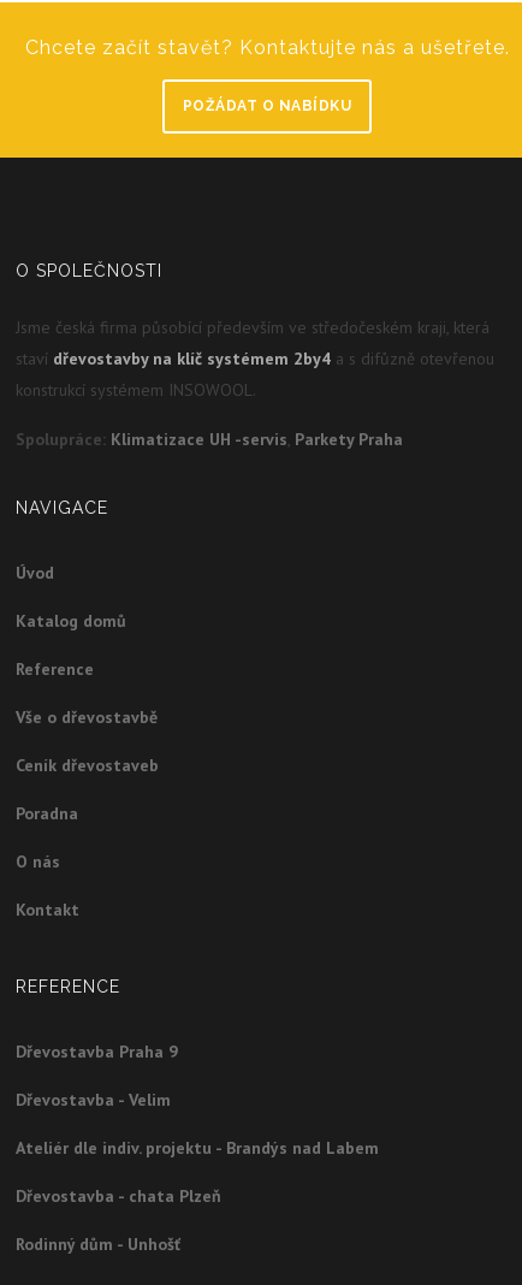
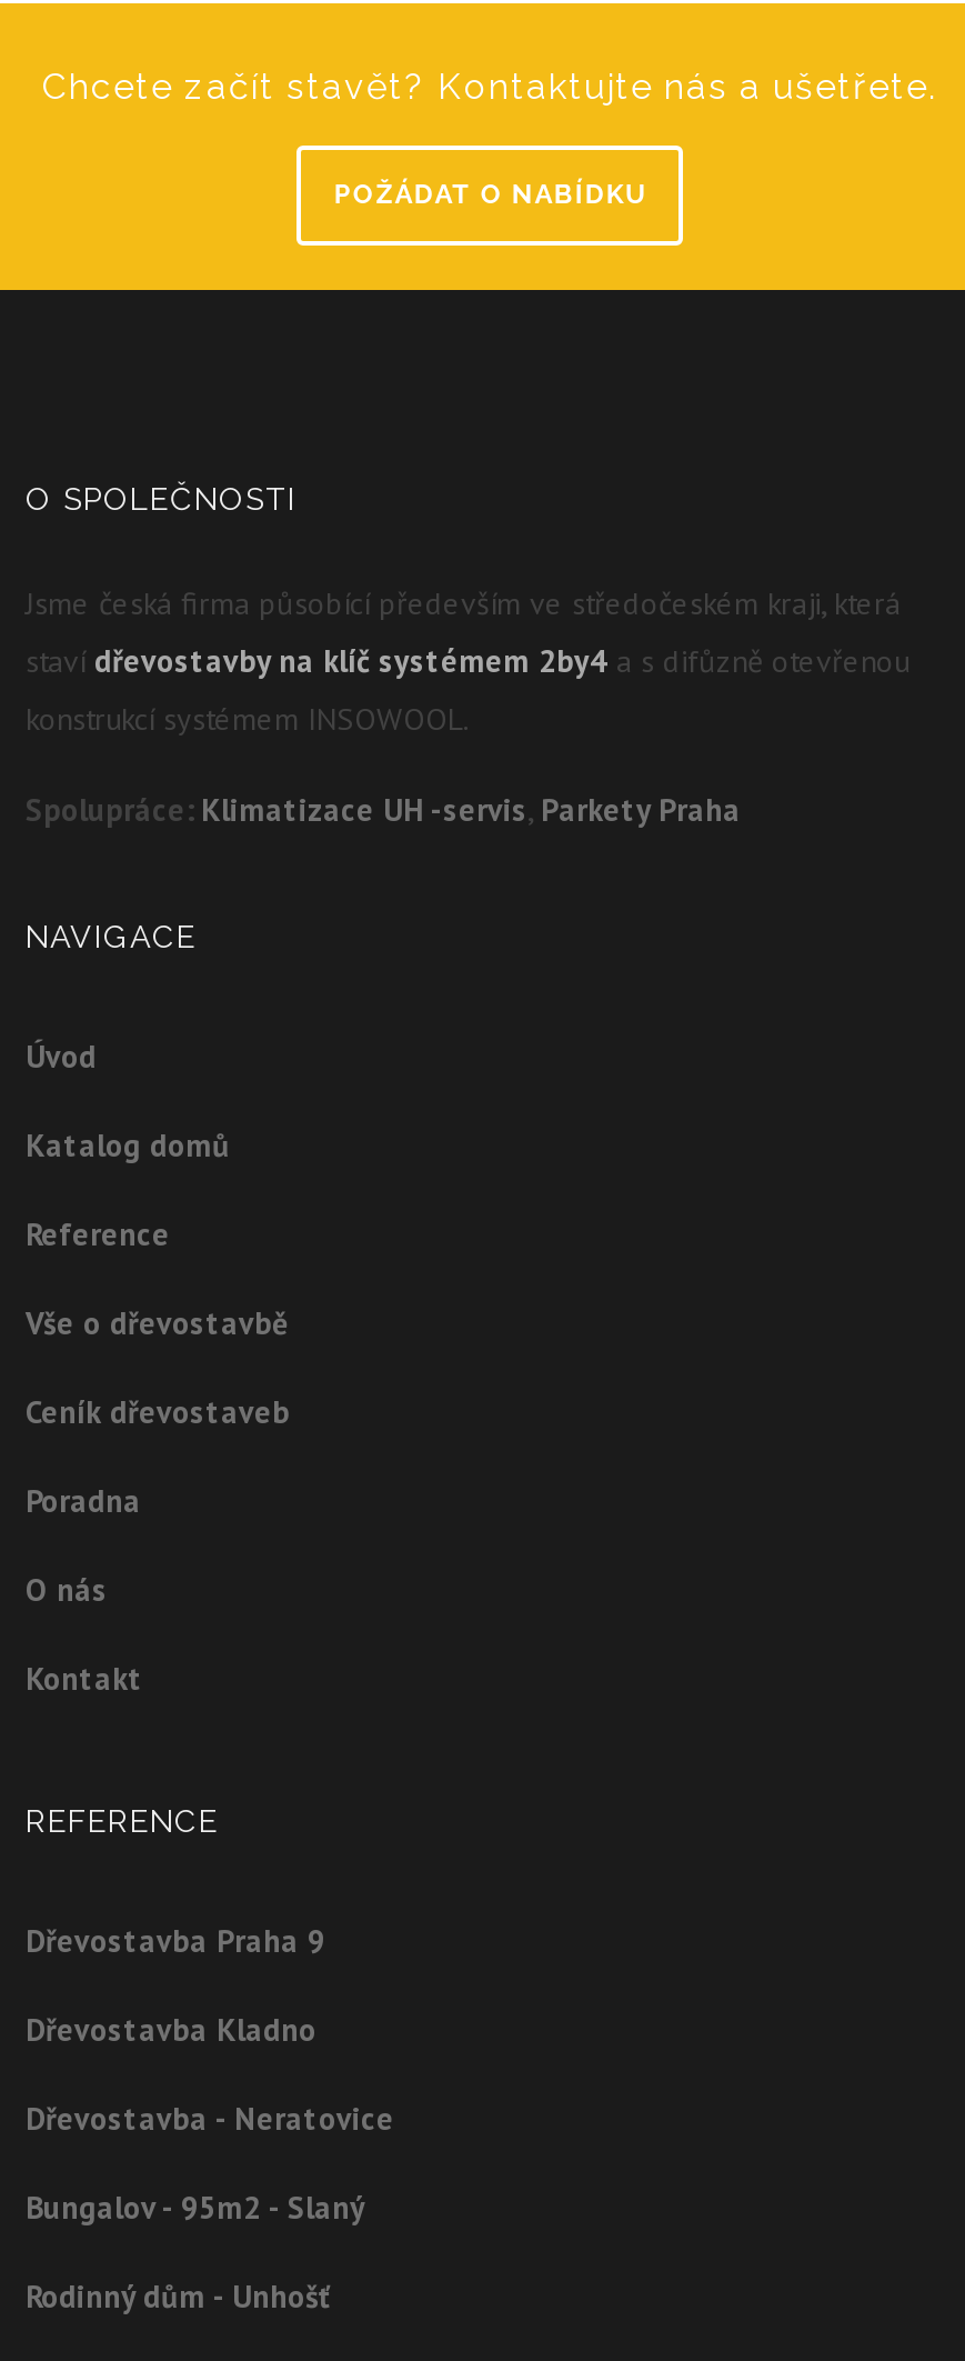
- Dřevostavba - Velim
+ Dřevostavba Kladno

- Ateliér dle indiv. projektu - Brandýs nad Labem
+ Dřevostavba - Neratovice

- Dřevostavba - chata Plzeň
+ Bungalov - 95m2 - Slaný
